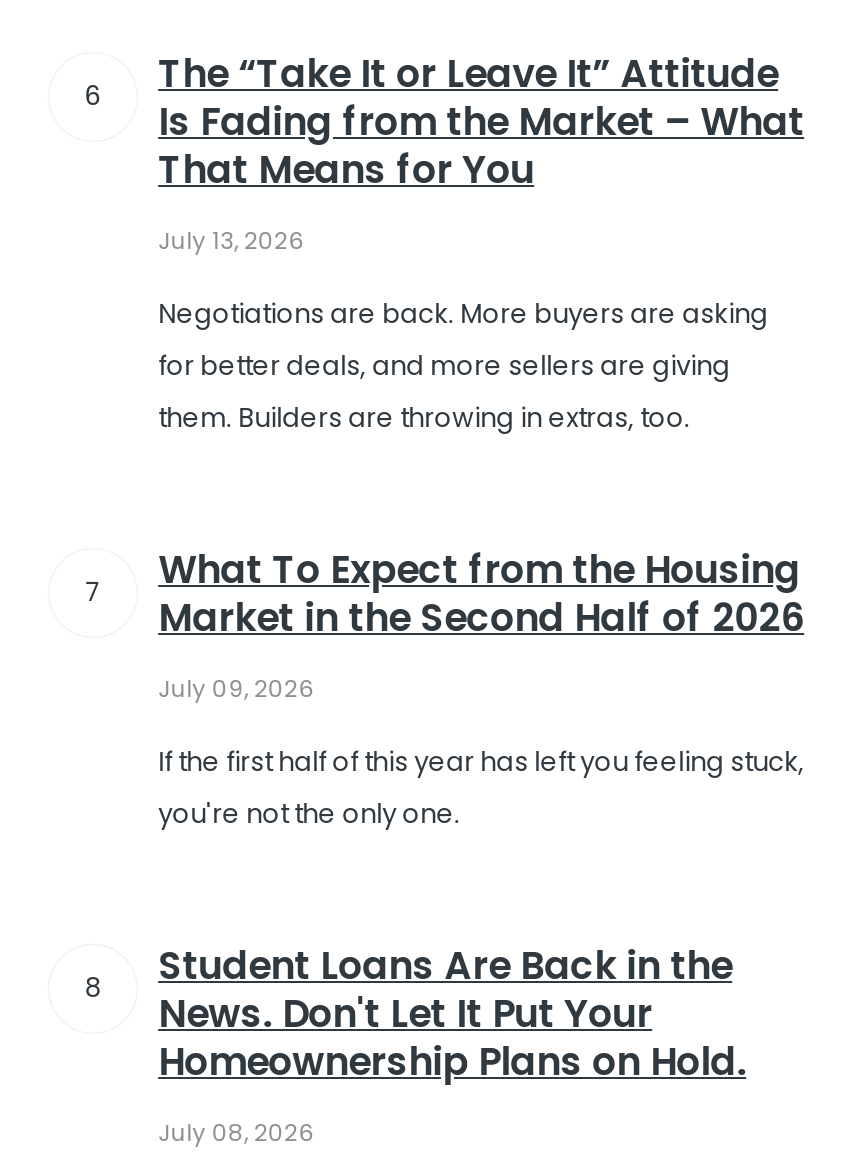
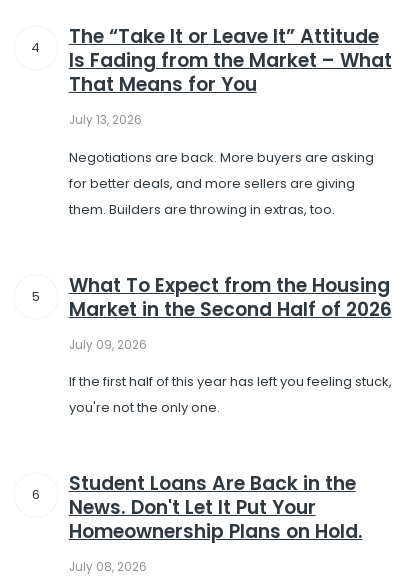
- 6 The “Take It or Leave It” Attitude Is Fading from the Market – What
+ 4 The “Take It or Leave It” Attitude Is Fading from the Market – What

- 7 What To Expect from the Housing Market in the Second Half of 2026
+ 5 What To Expect from the Housing Market in the Second Half of 2026

- 8 Student Loans Are Back in the News. Don't Let It Put Your
+ 6 Student Loans Are Back in the News. Don't Let It Put Your
